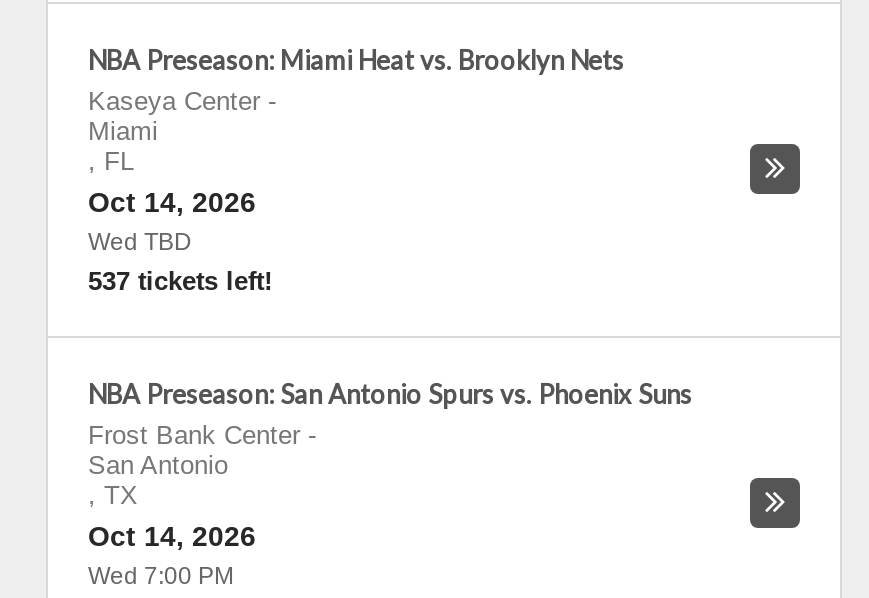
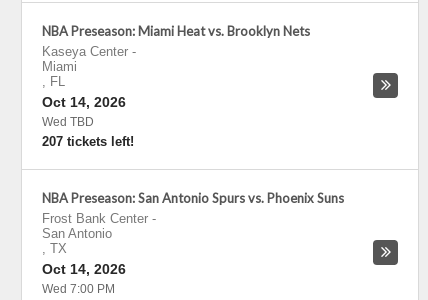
- 537 tickets left!
+ 207 tickets left!
